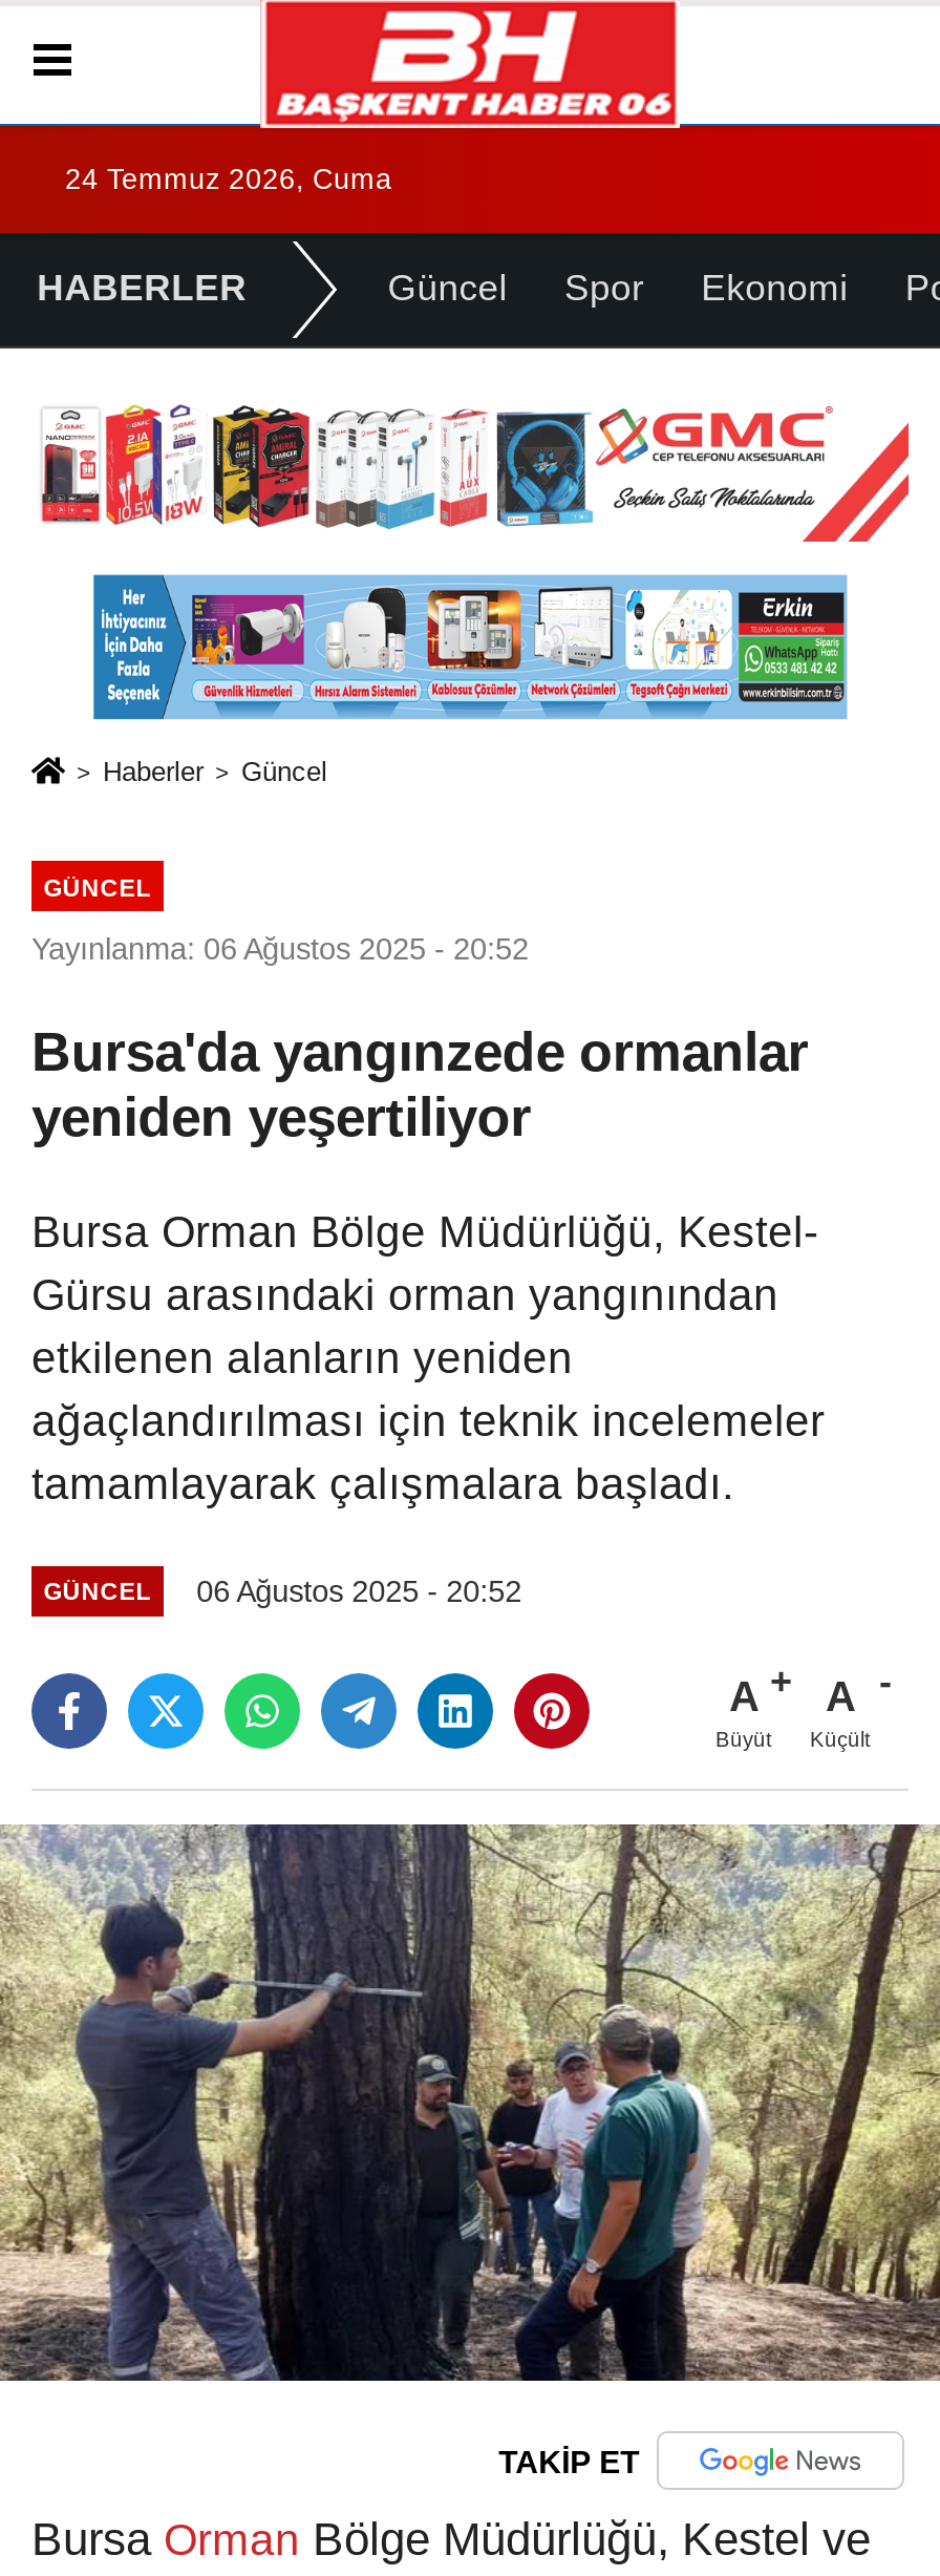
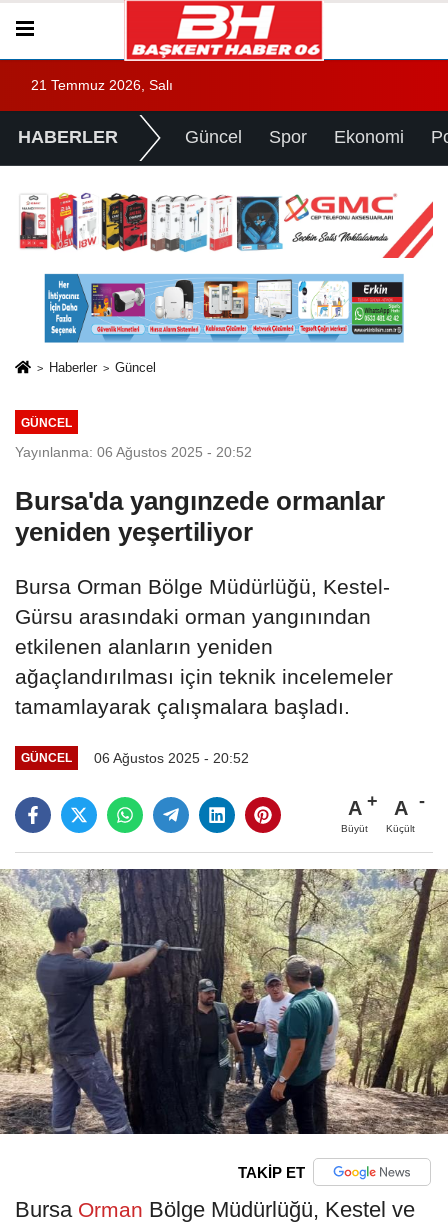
- 24 Temmuz 2026, Cuma
+ 21 Temmuz 2026, Salı
